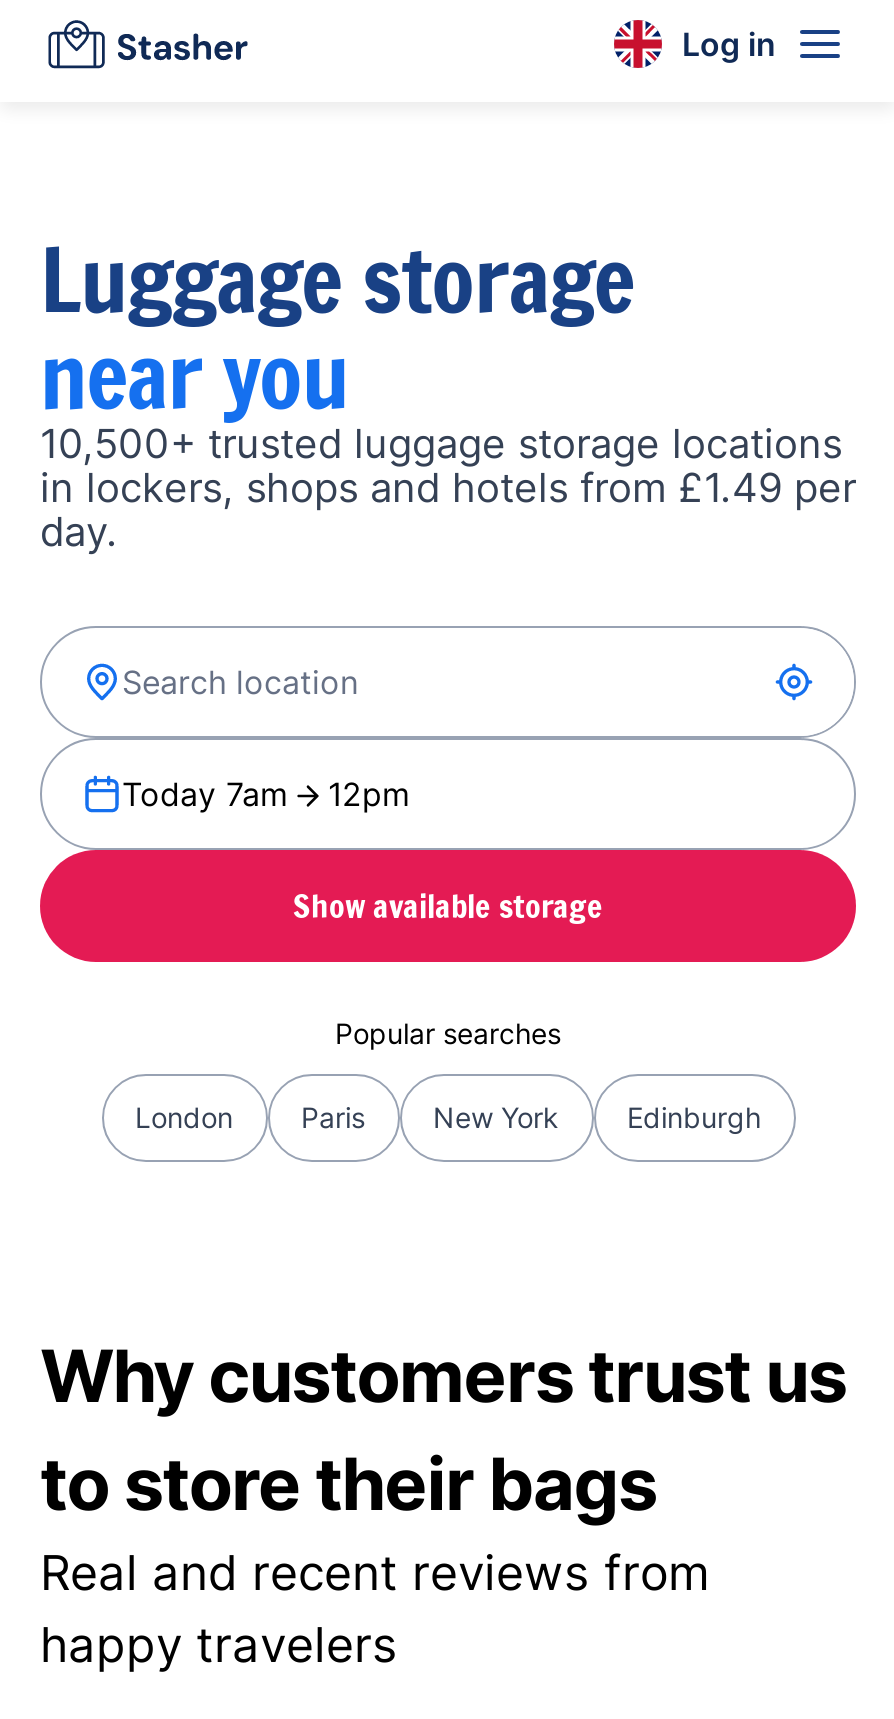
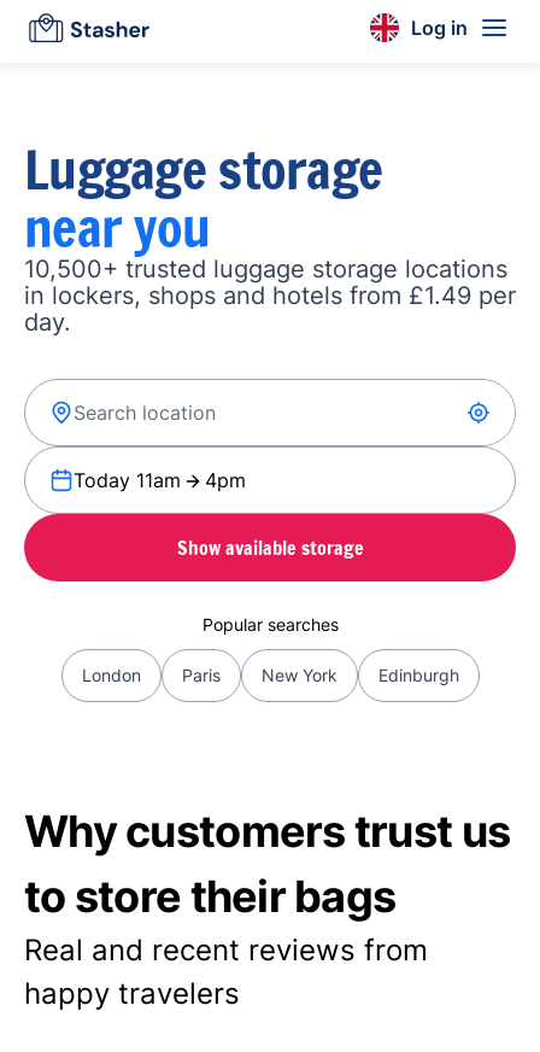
- Today 7am
- 12pm
+ Today 11am
+ 4pm
